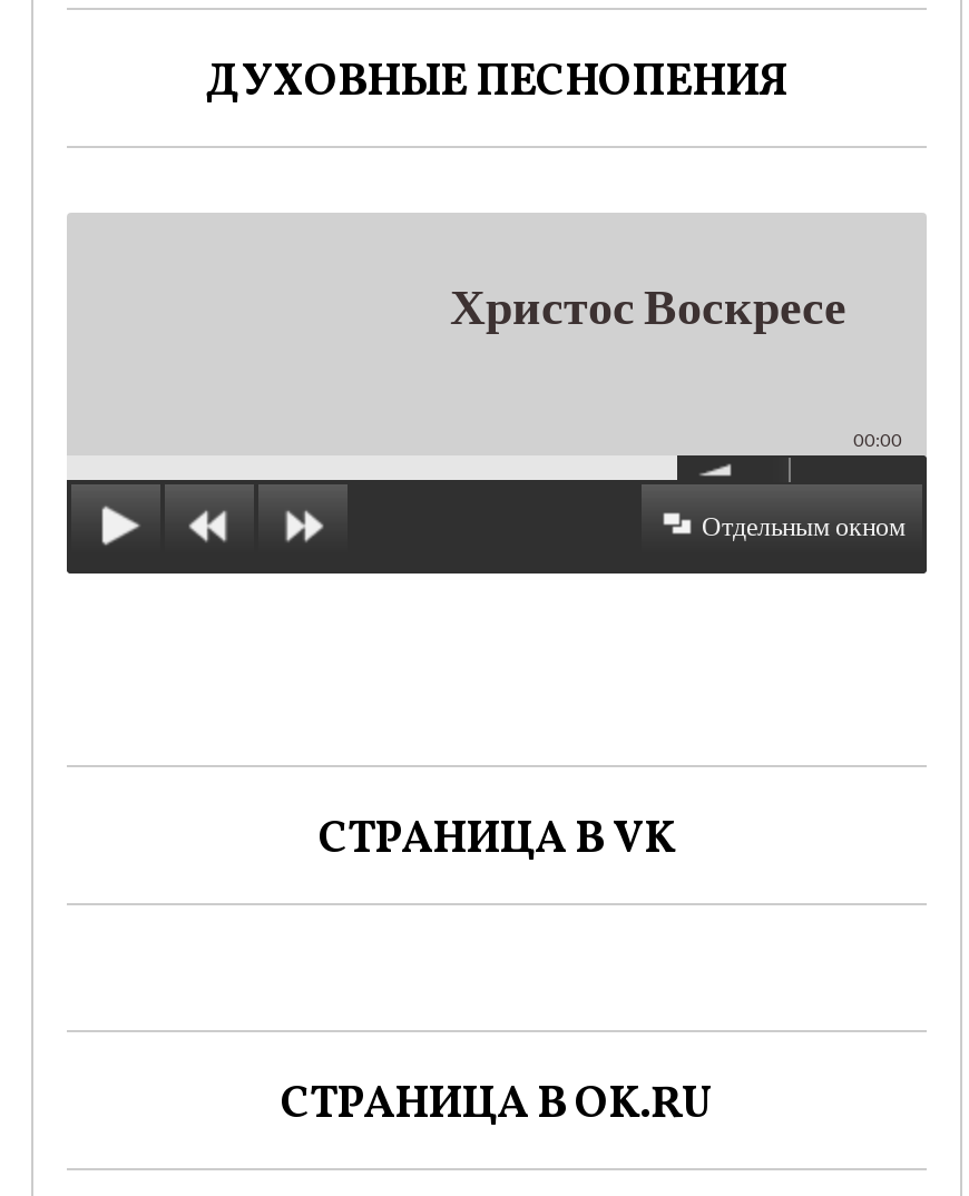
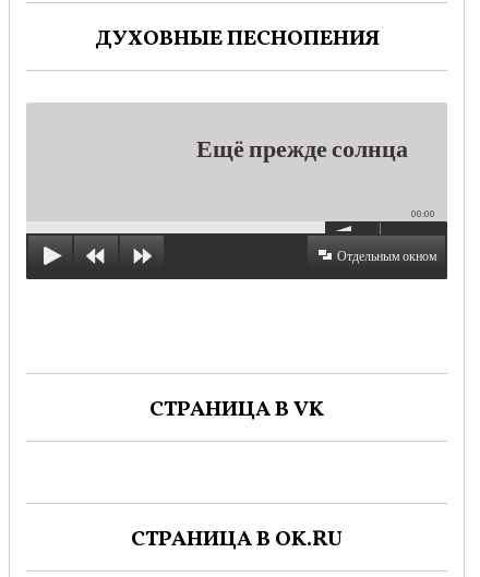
- Христос Воскресе
+ Ещё прежде солнца
